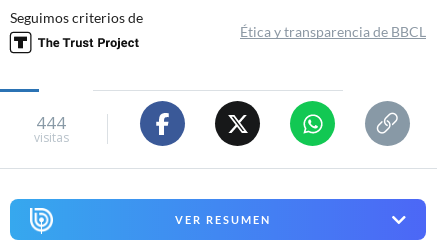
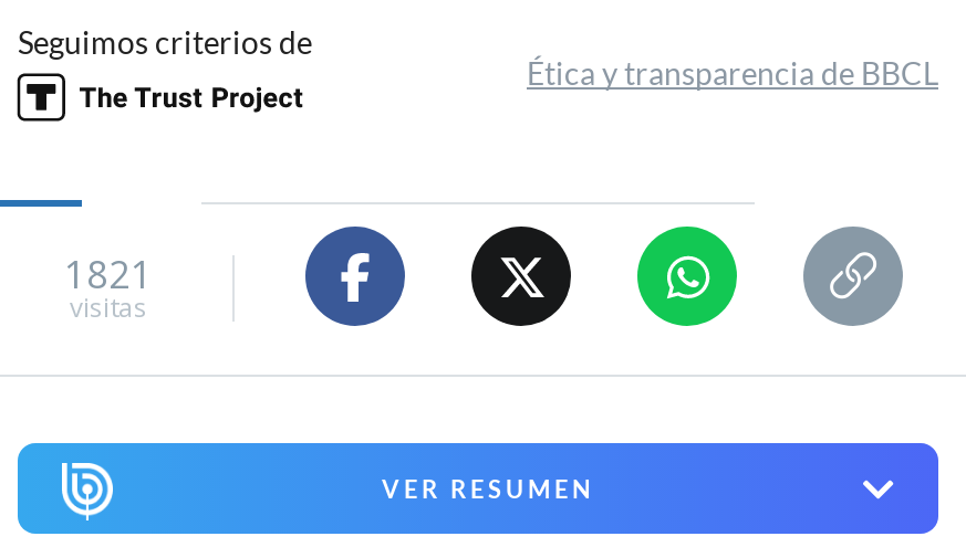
- 444
+ 1821
